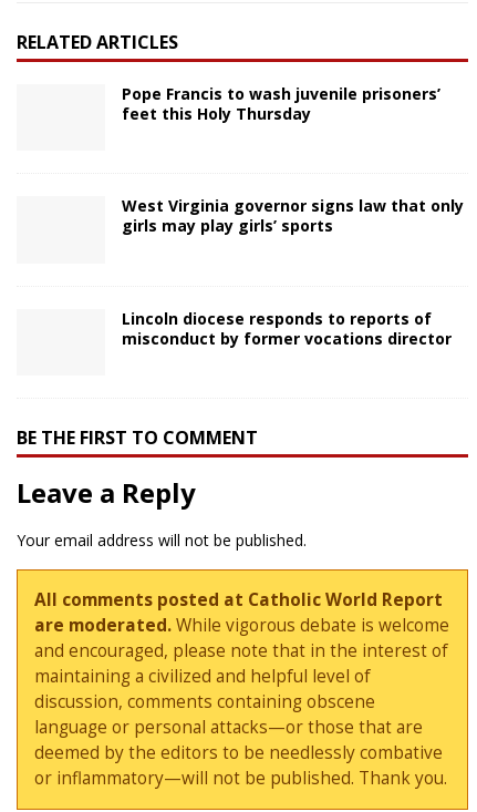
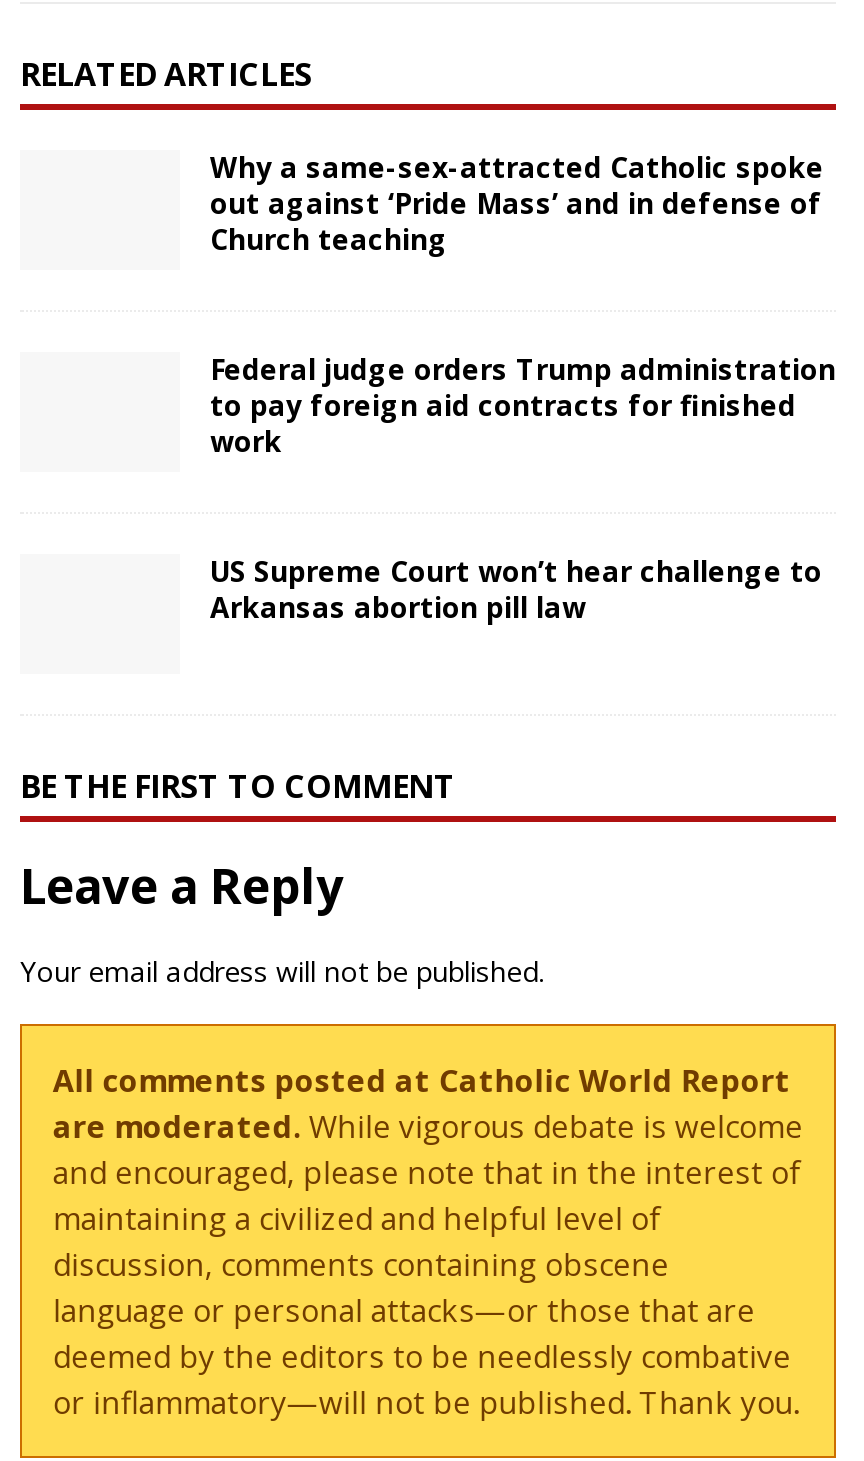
- Pope Francis to wash juvenile prisoners’
- feet this Holy Thursday
+ Why a same-sex-attracted Catholic spoke
+ out against ‘Pride Mass’ and in defense of
+ Church teaching

- West Virginia governor signs law that only
- girls may play girls’ sports
+ Federal judge orders Trump administration
+ to pay foreign aid contracts for finished
+ work

- Lincoln diocese responds to reports of
- misconduct by former vocations director
+ US Supreme Court won’t hear challenge to
+ Arkansas abortion pill law
